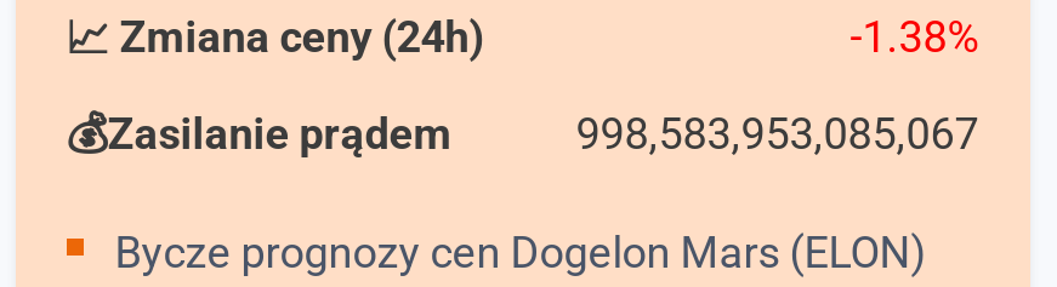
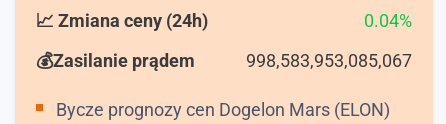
- -1.38%
+ 0.04%
